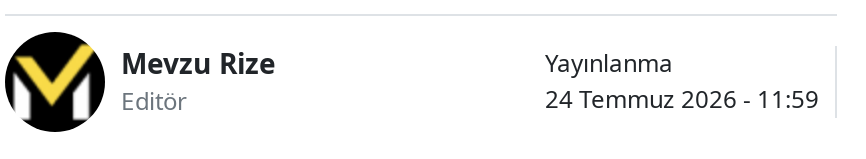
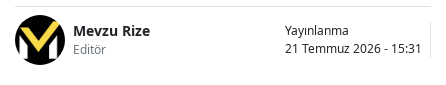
- 24 Temmuz 2026 - 11:59
+ 21 Temmuz 2026 - 15:31
